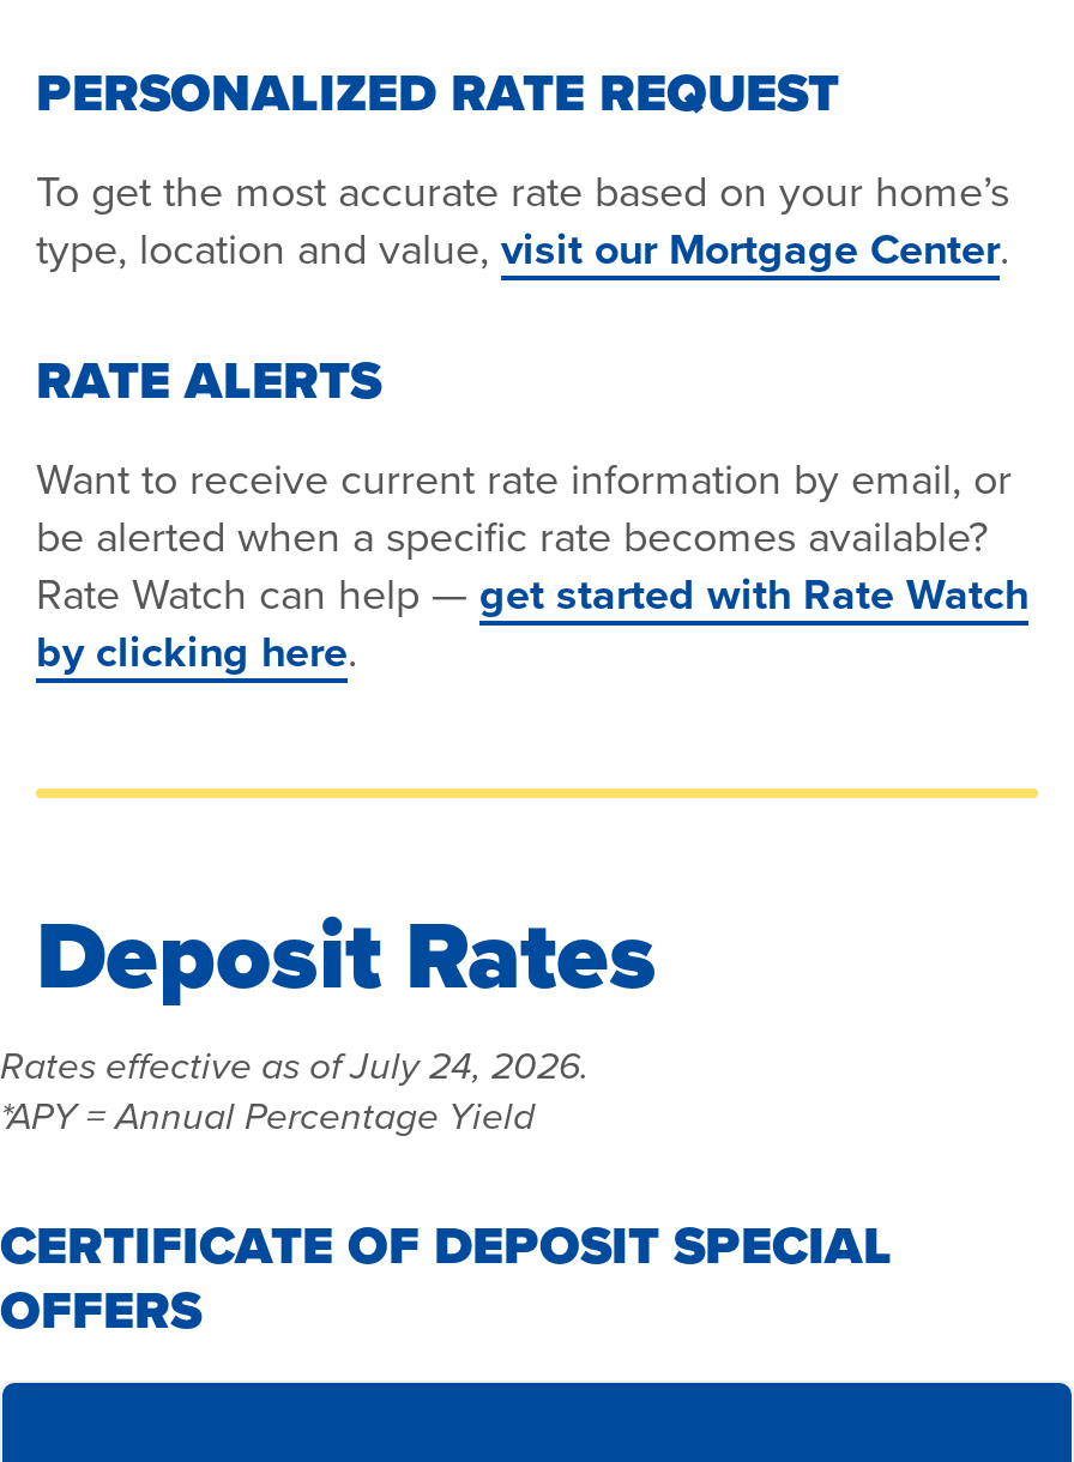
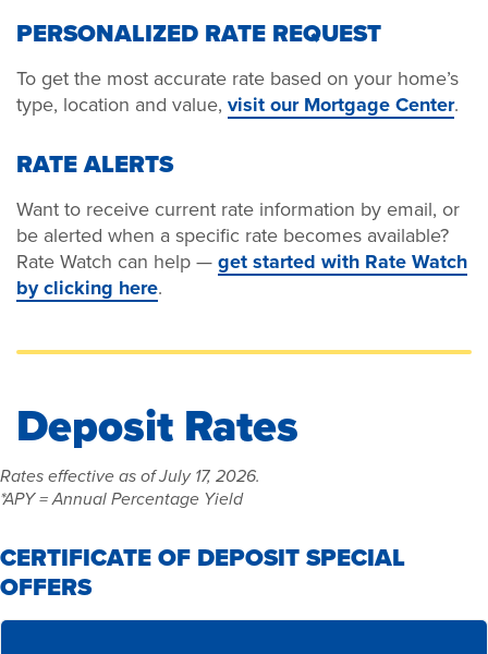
- Rates effective as of July 24, 2026.
+ Rates effective as of July 17, 2026.
